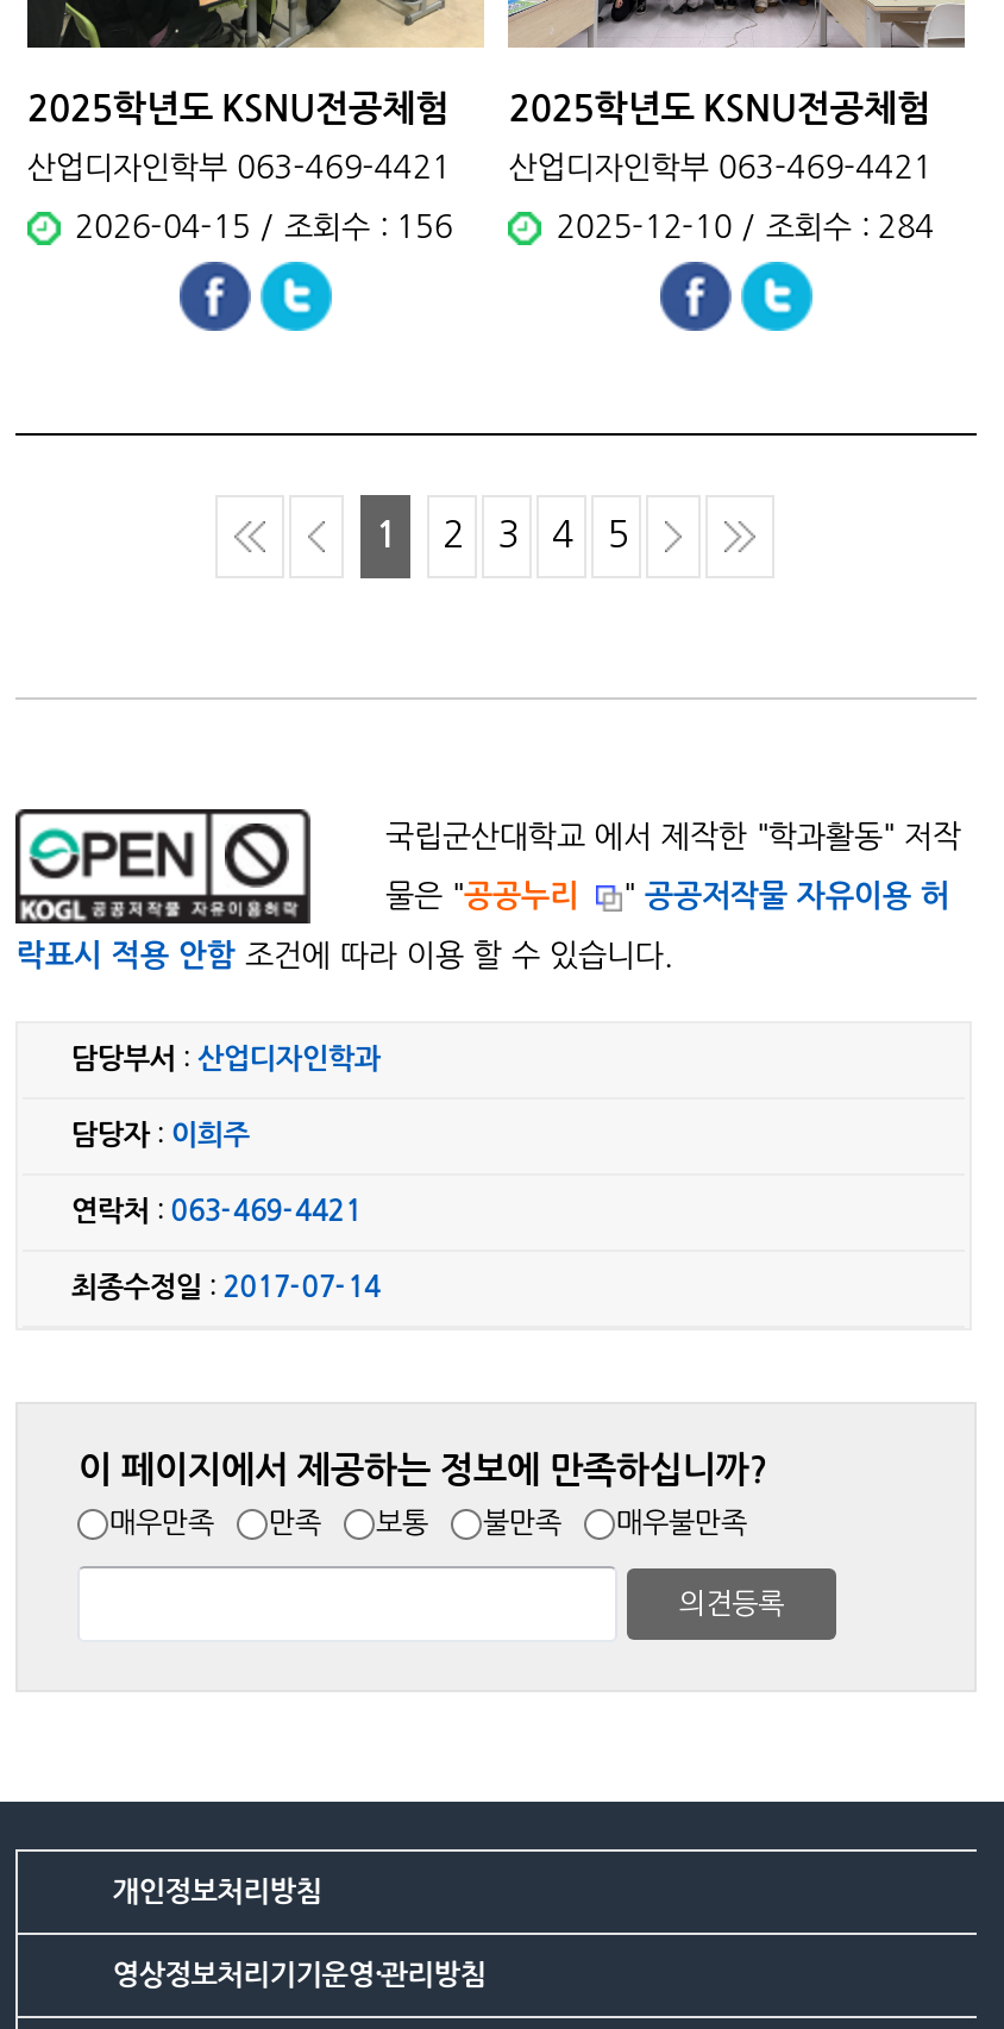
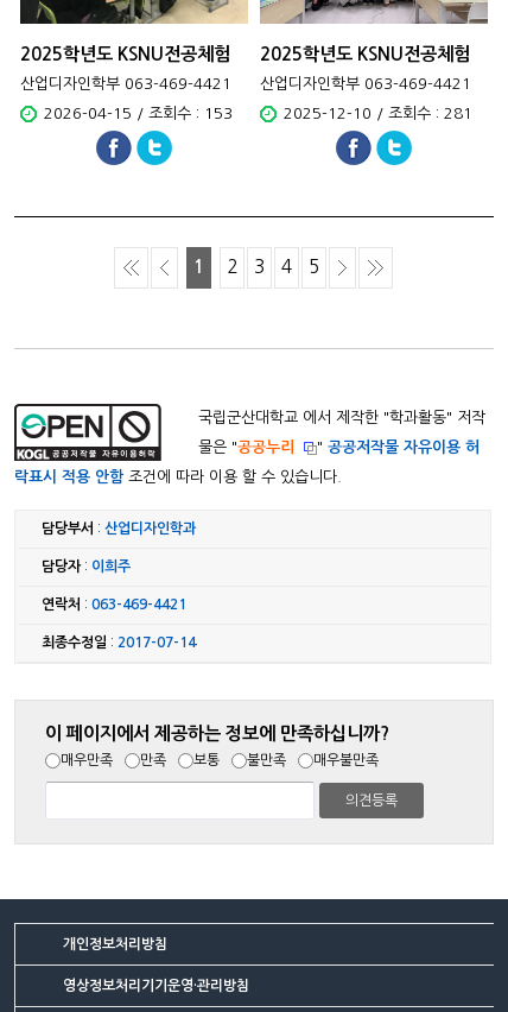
- 2026-04-15 / 조회수 : 156
+ 2026-04-15 / 조회수 : 153

- 2025-12-10 / 조회수 : 284
+ 2025-12-10 / 조회수 : 281
